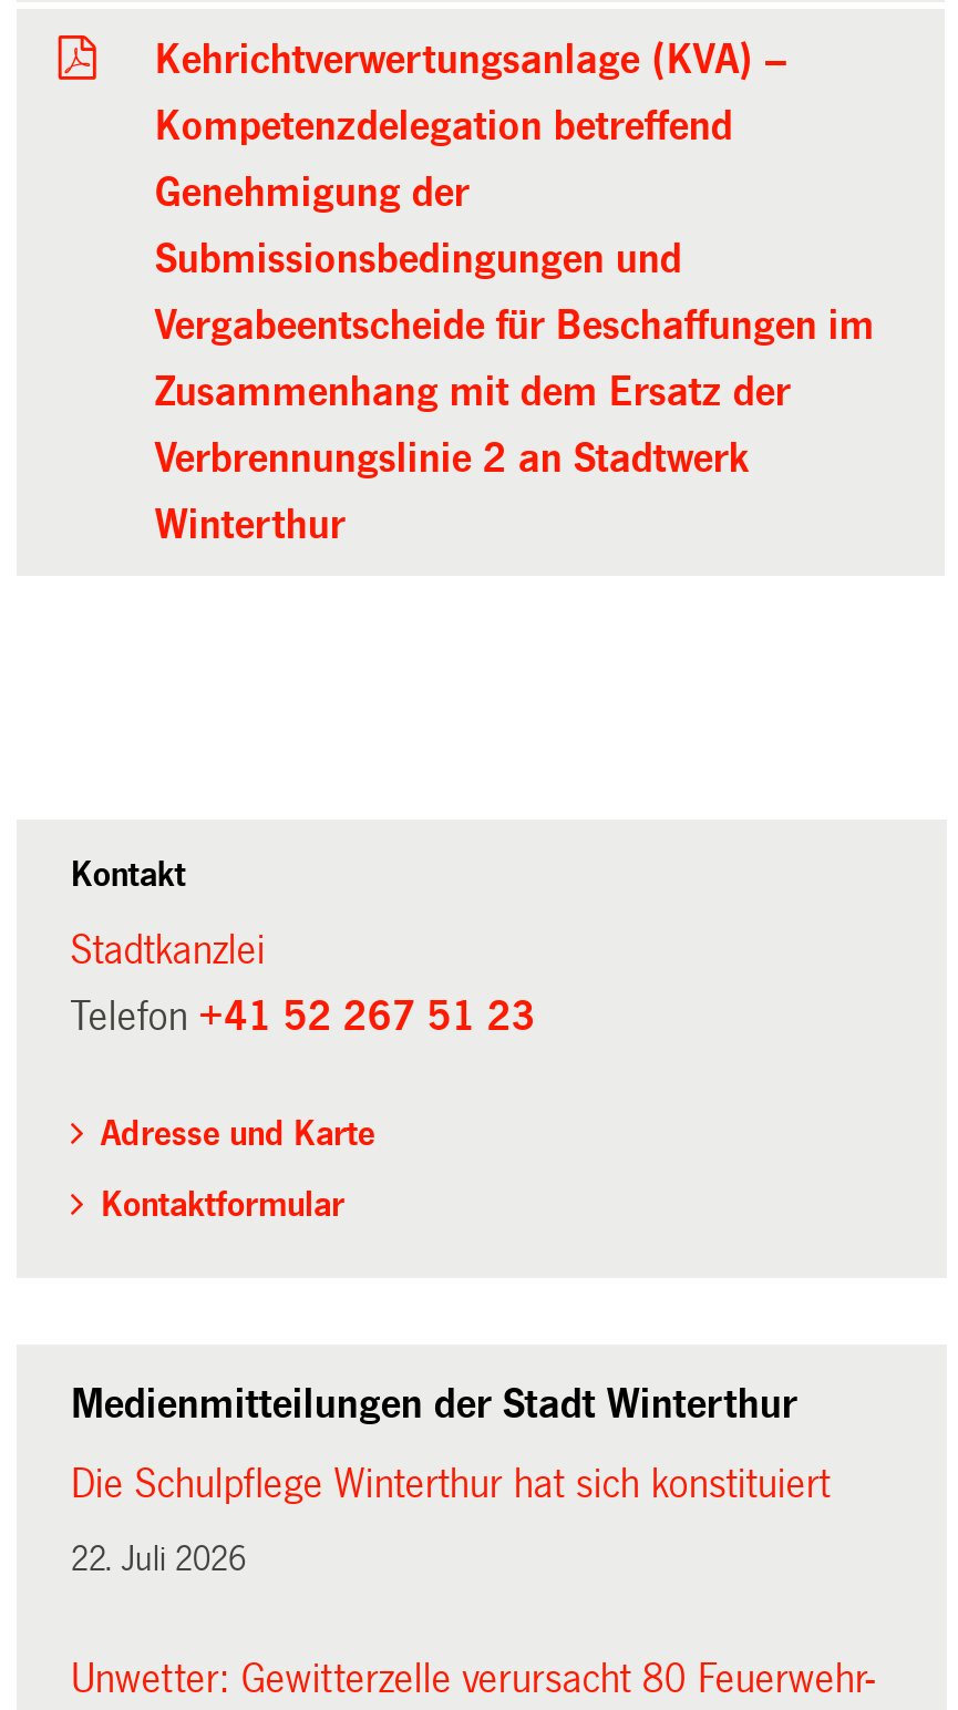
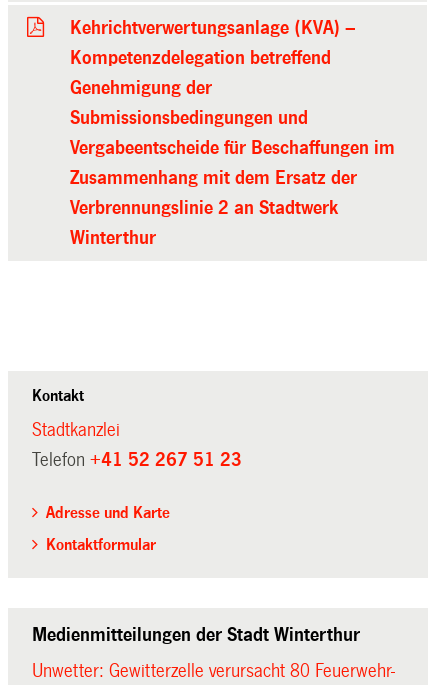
- Die Schulpflege Winterthur hat sich konstituiert
- 22. Juli 2026
